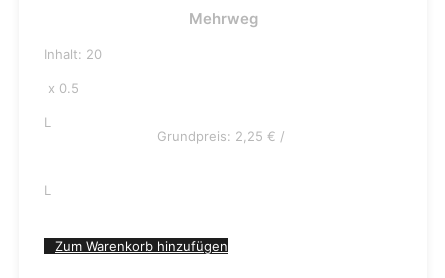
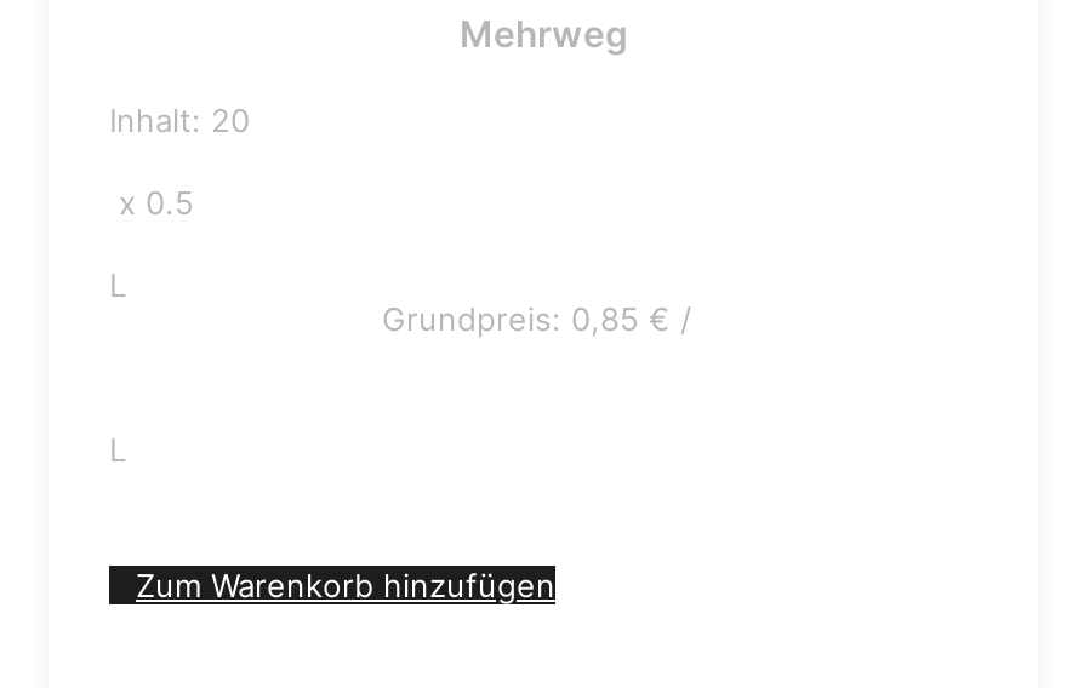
- Grundpreis: 2,25 €/
+ Grundpreis: 0,85 €/
